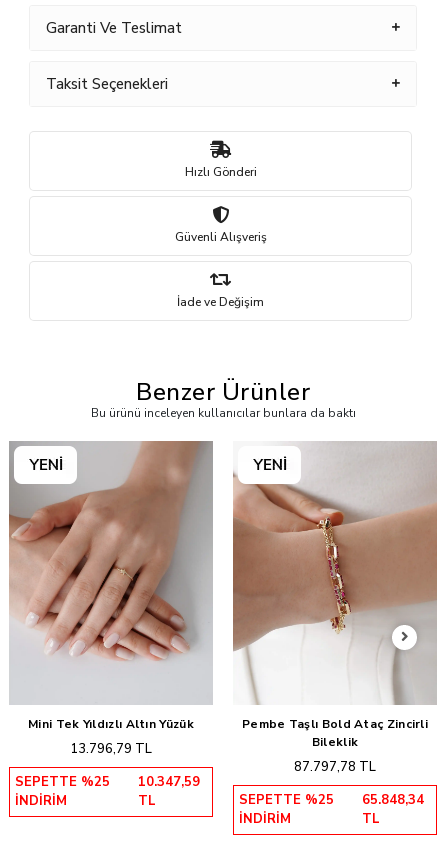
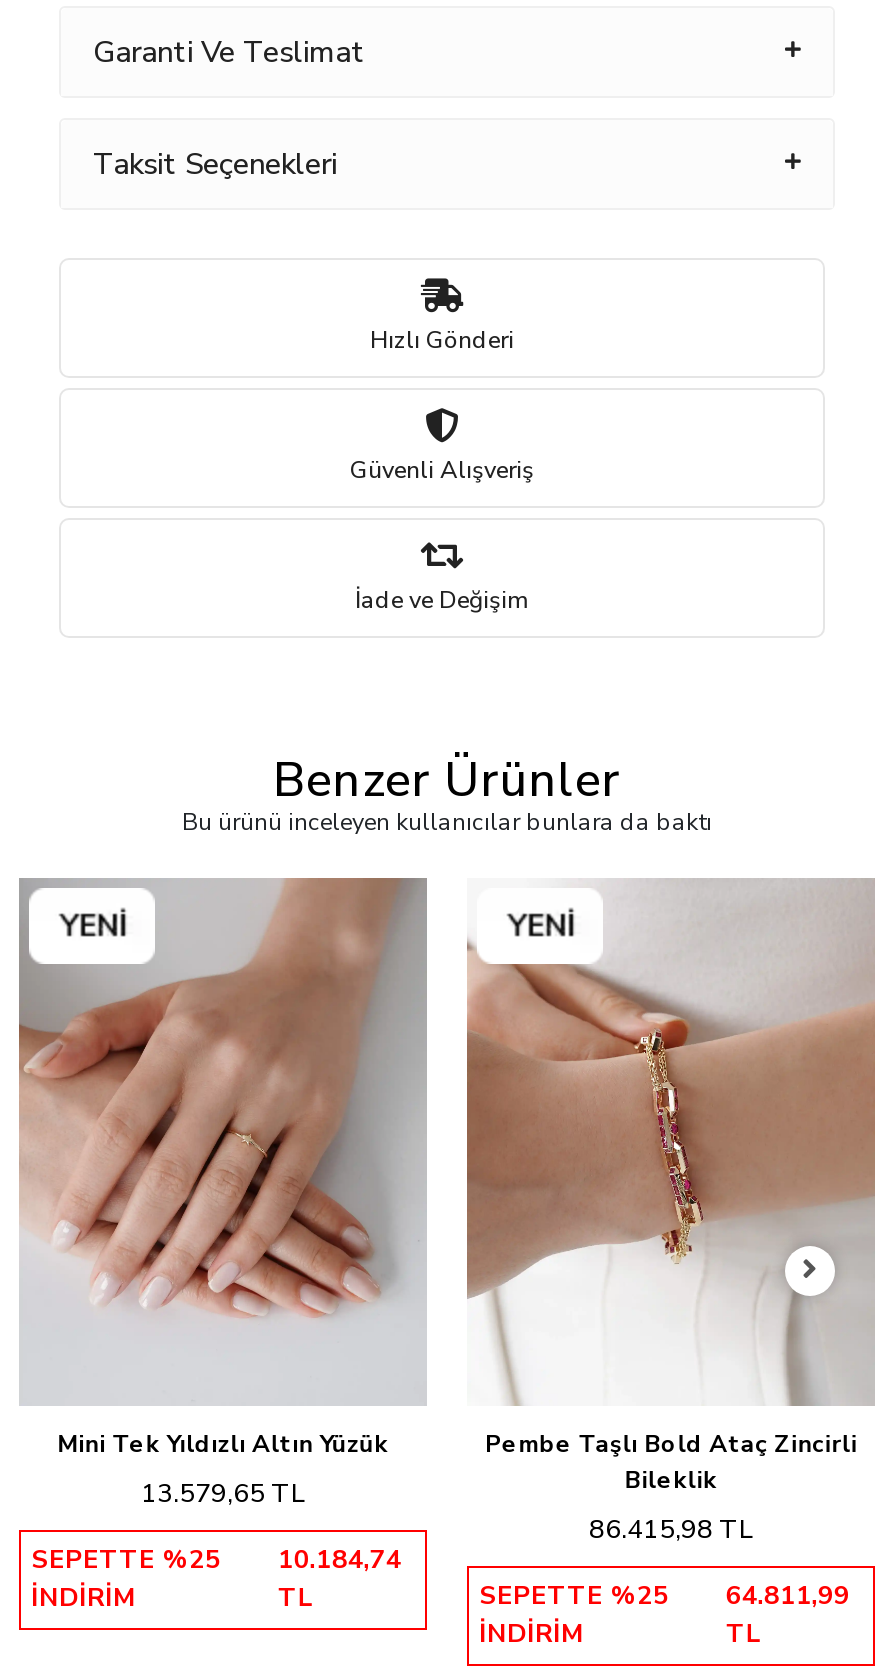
- 13.796,79 TL
+ 13.579,65 TL

- 87.797,78 TL
+ 86.415,98 TL

- SEPETTE %25 10.347,59
+ SEPETTE %25 10.184,74

- SEPETTE %25 65.848,34
+ SEPETTE %25 64.811,99
